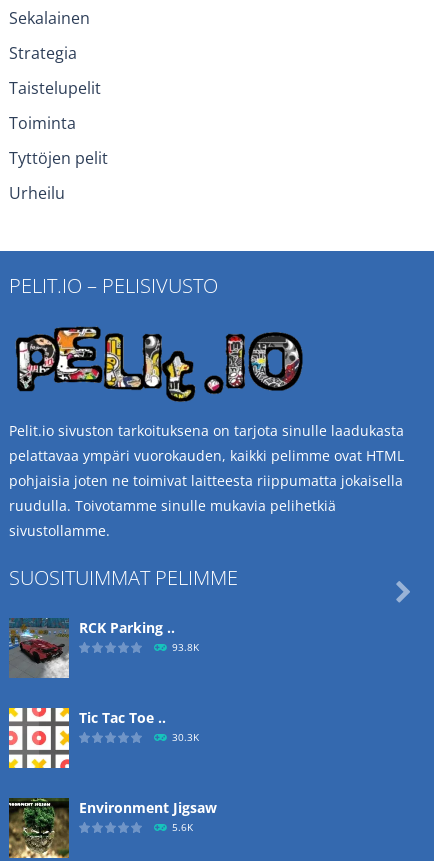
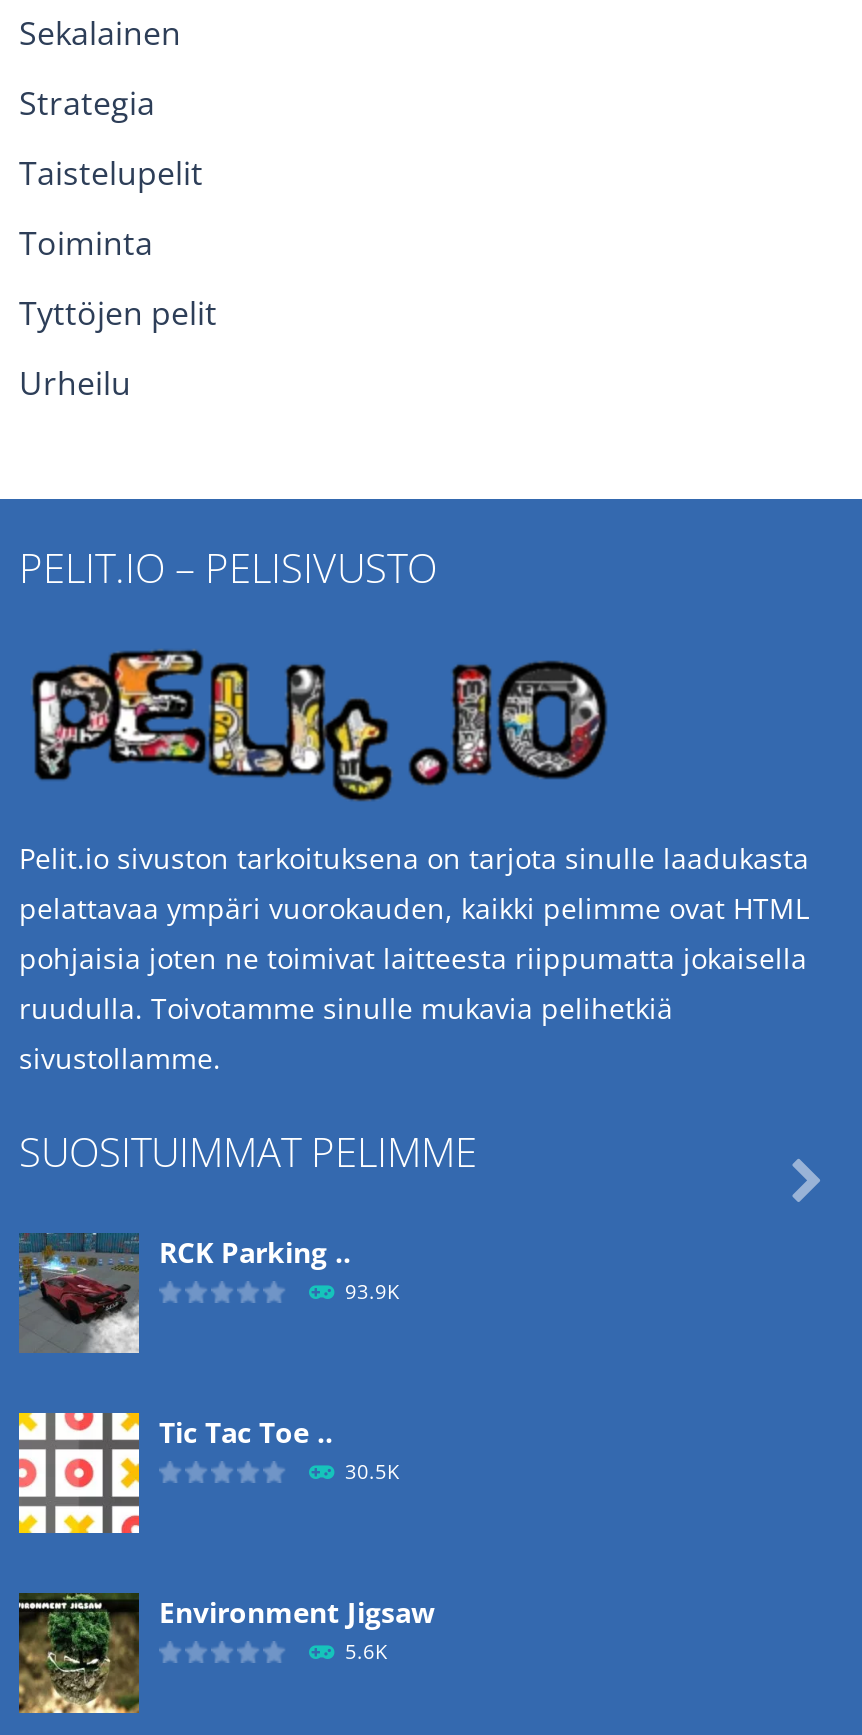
- 93.8K
+ 93.9K

- 30.3K
+ 30.5K
